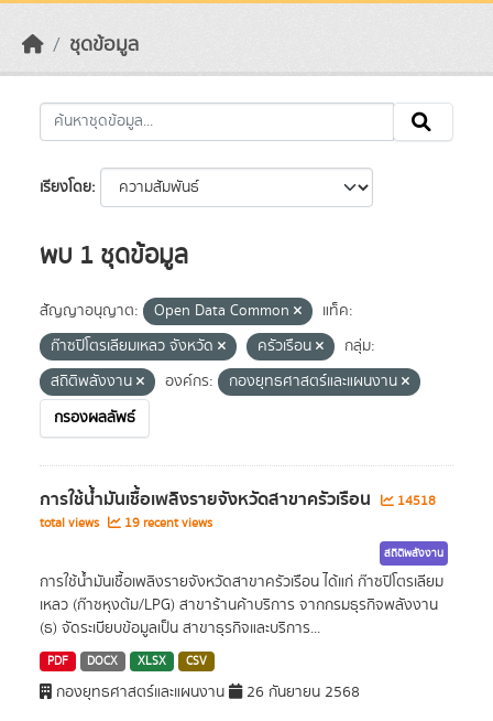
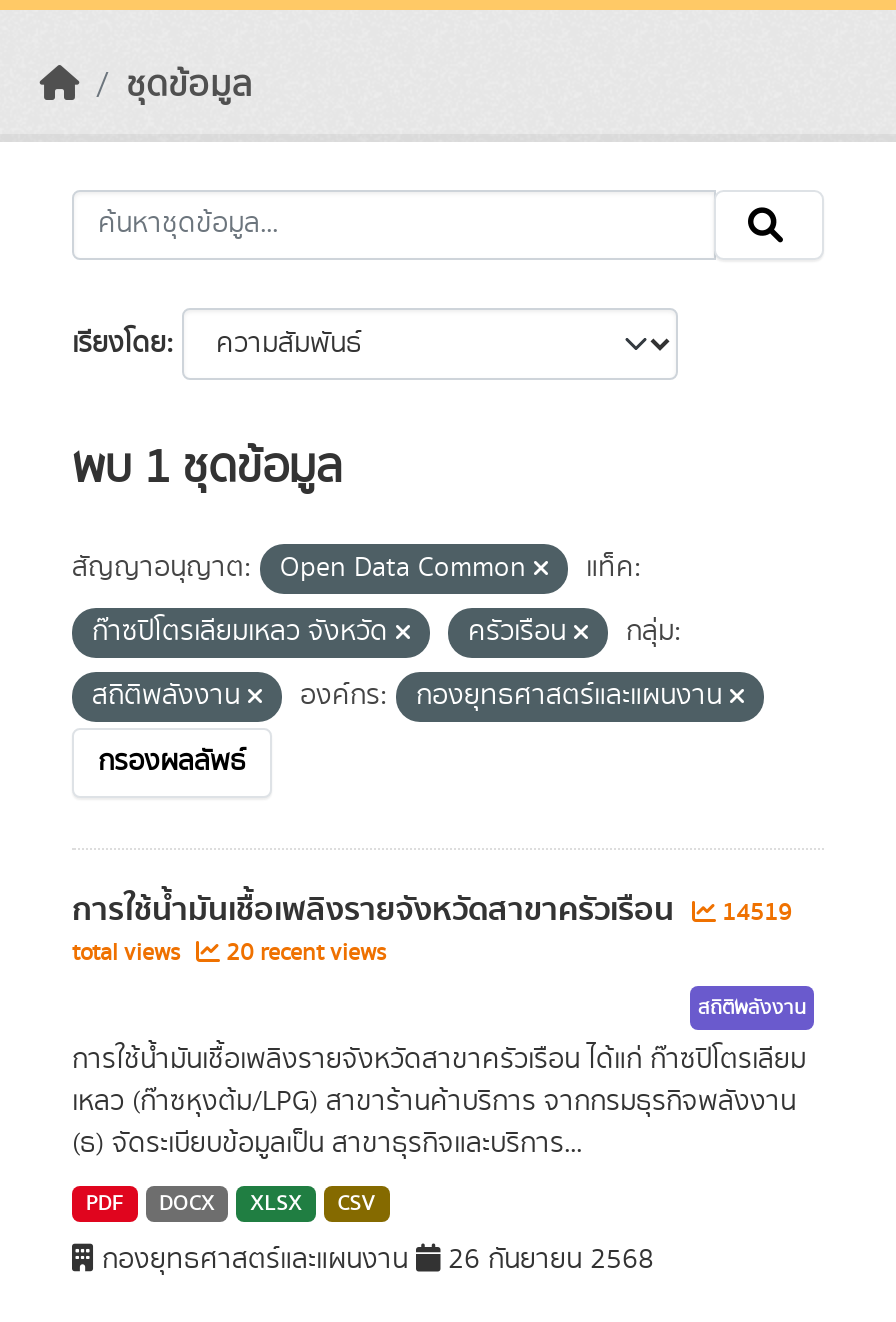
- การใช้น้ำมันเชื้อเพลิงรายจังหวัดสาขาครัวเรือน 14518
+ การใช้น้ำมันเชื้อเพลิงรายจังหวัดสาขาครัวเรือน 14519

- total views 19 recent views
+ total views 20 recent views
